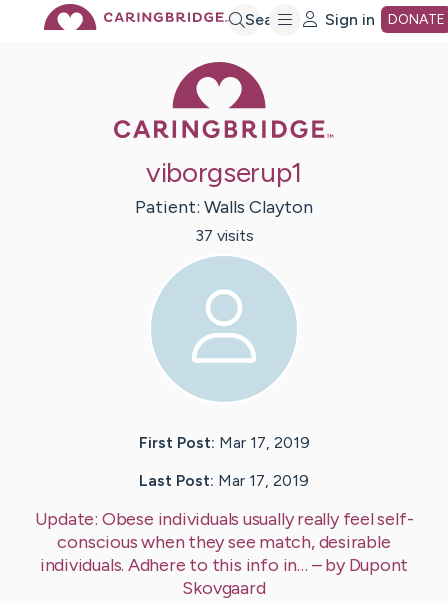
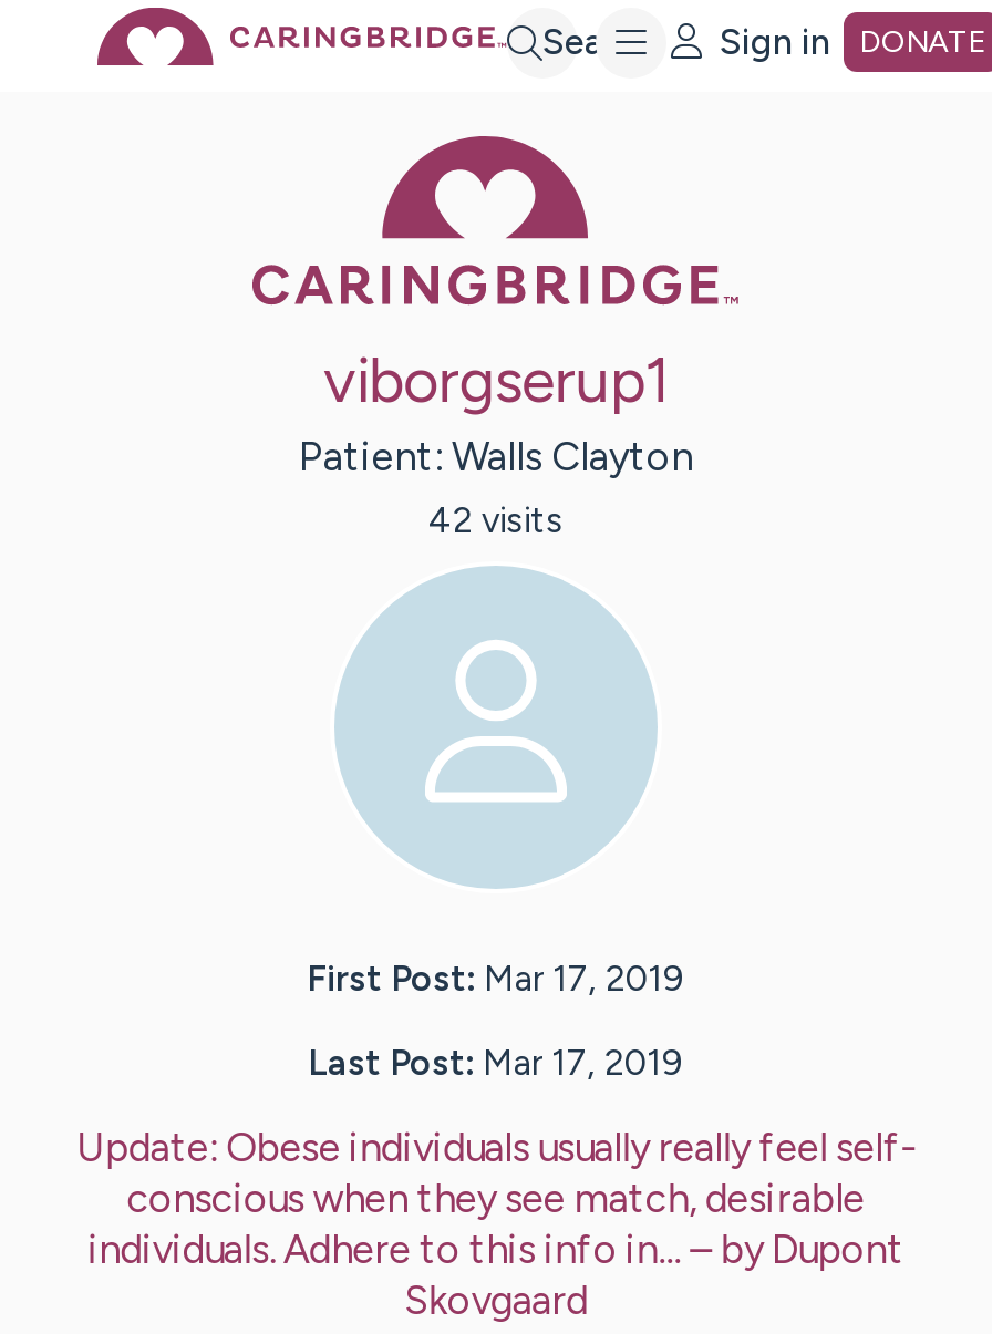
- 37 visits
+ 42 visits
